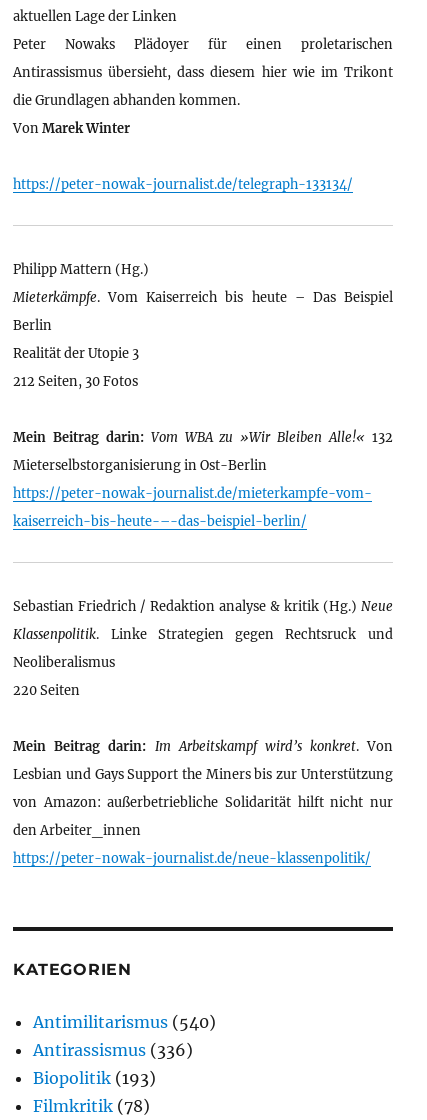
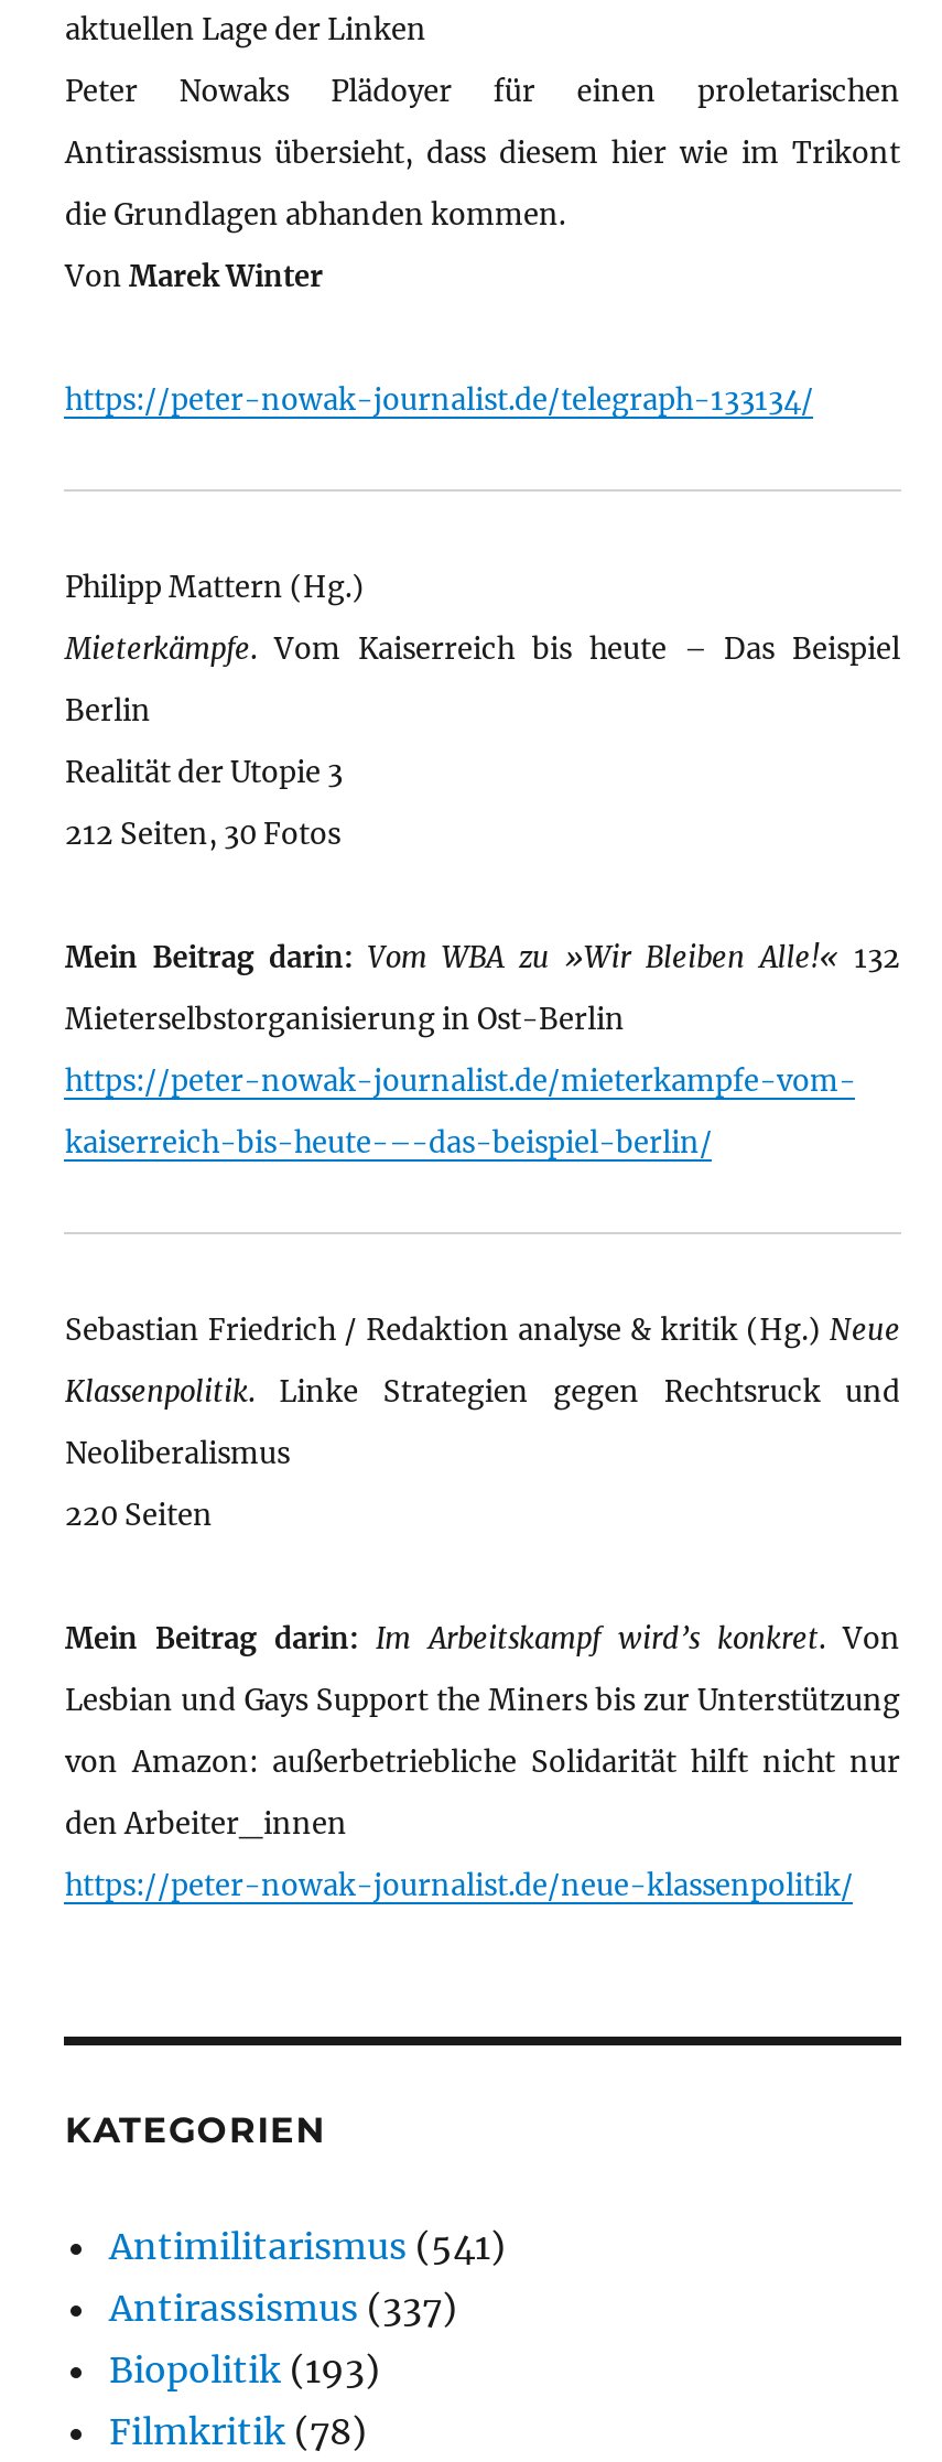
- Antimilitarismus (540)
+ Antimilitarismus (541)

- Antirassismus (336)
+ Antirassismus (337)
